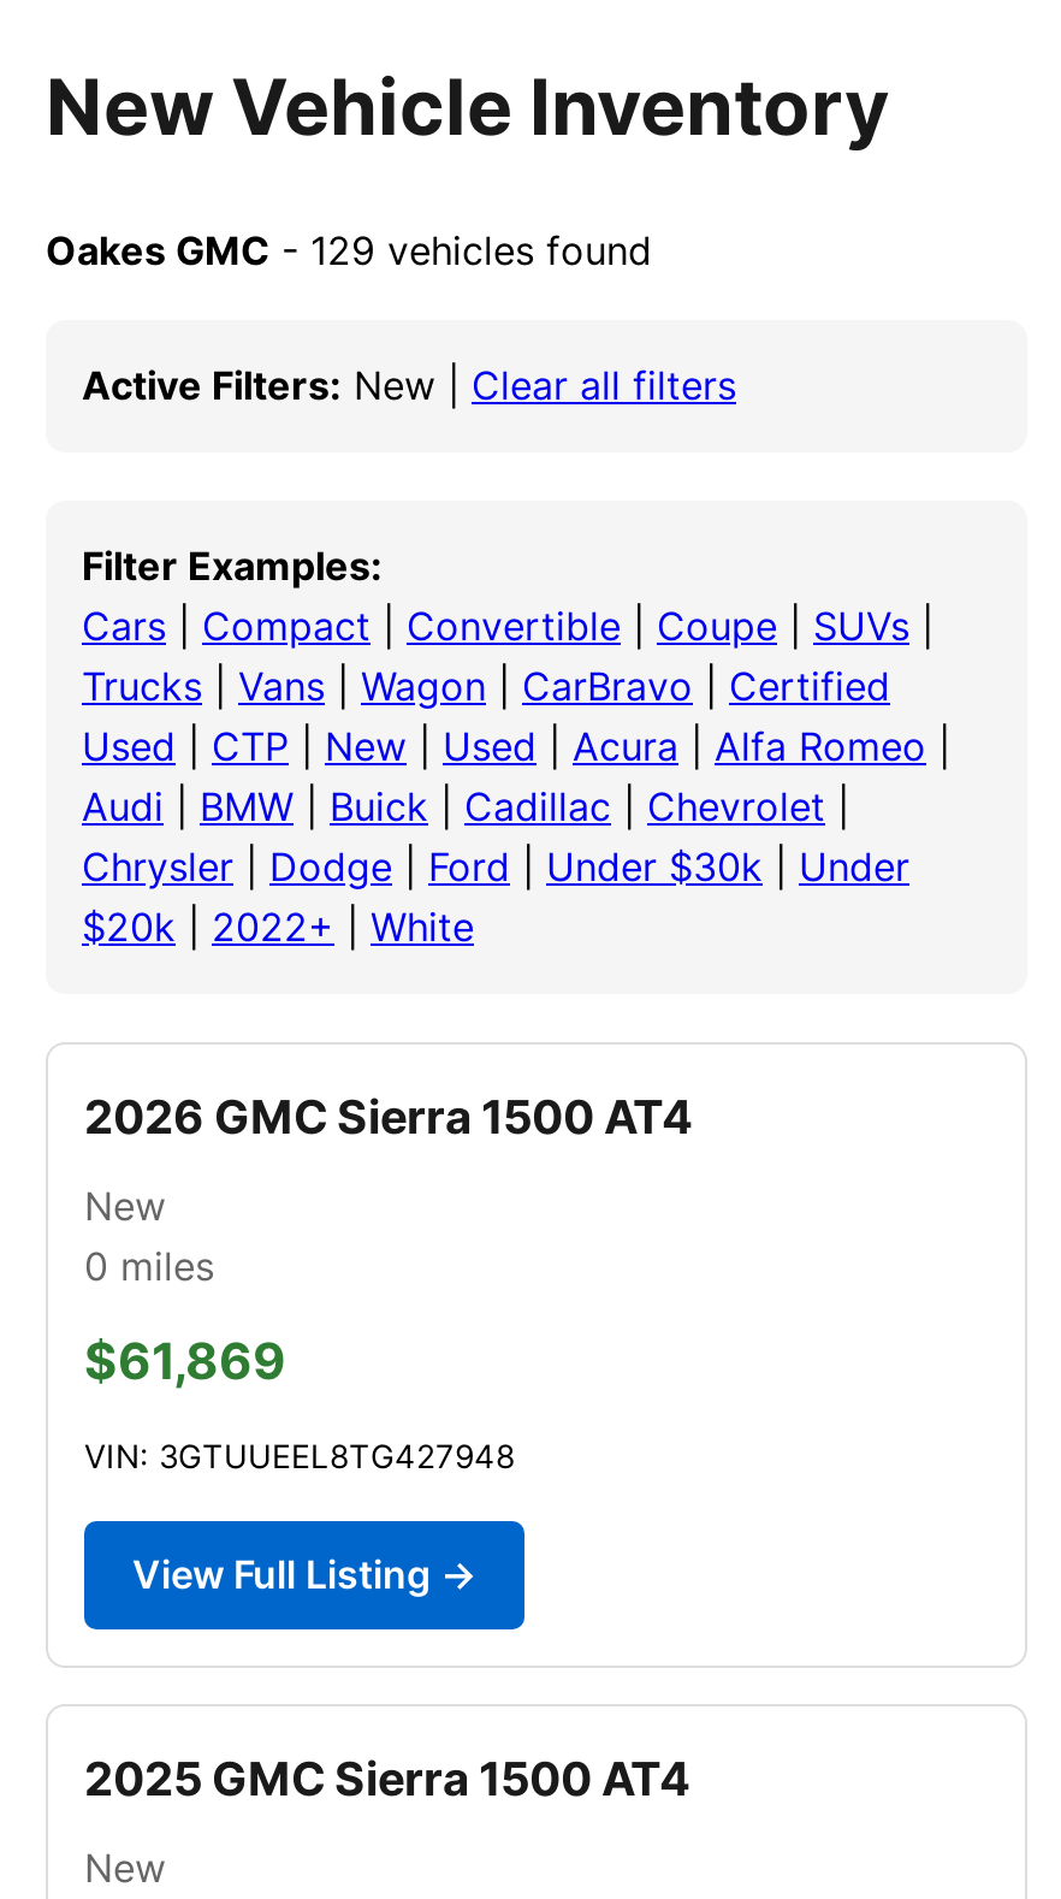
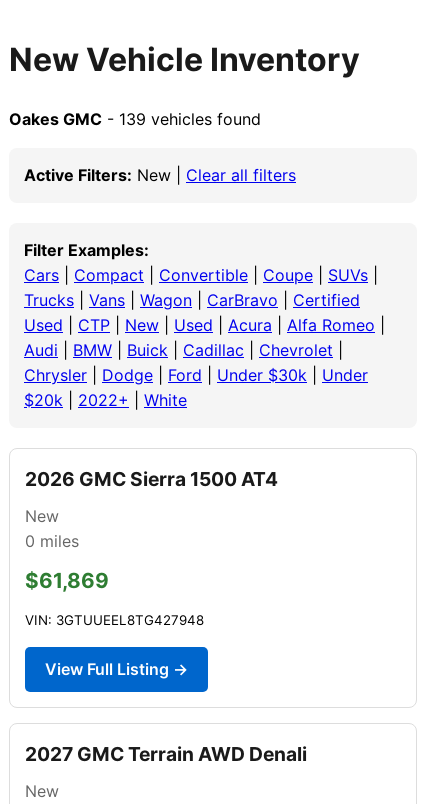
- Oakes GMC - 129 vehicles found
+ Oakes GMC - 139 vehicles found

- 2025 GMC Sierra 1500 AT4
+ 2027 GMC Terrain AWD Denali
